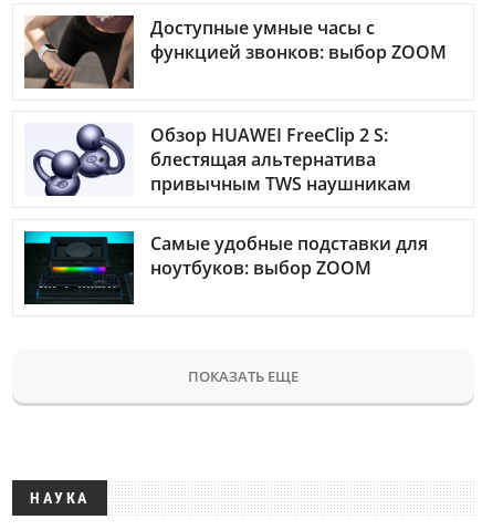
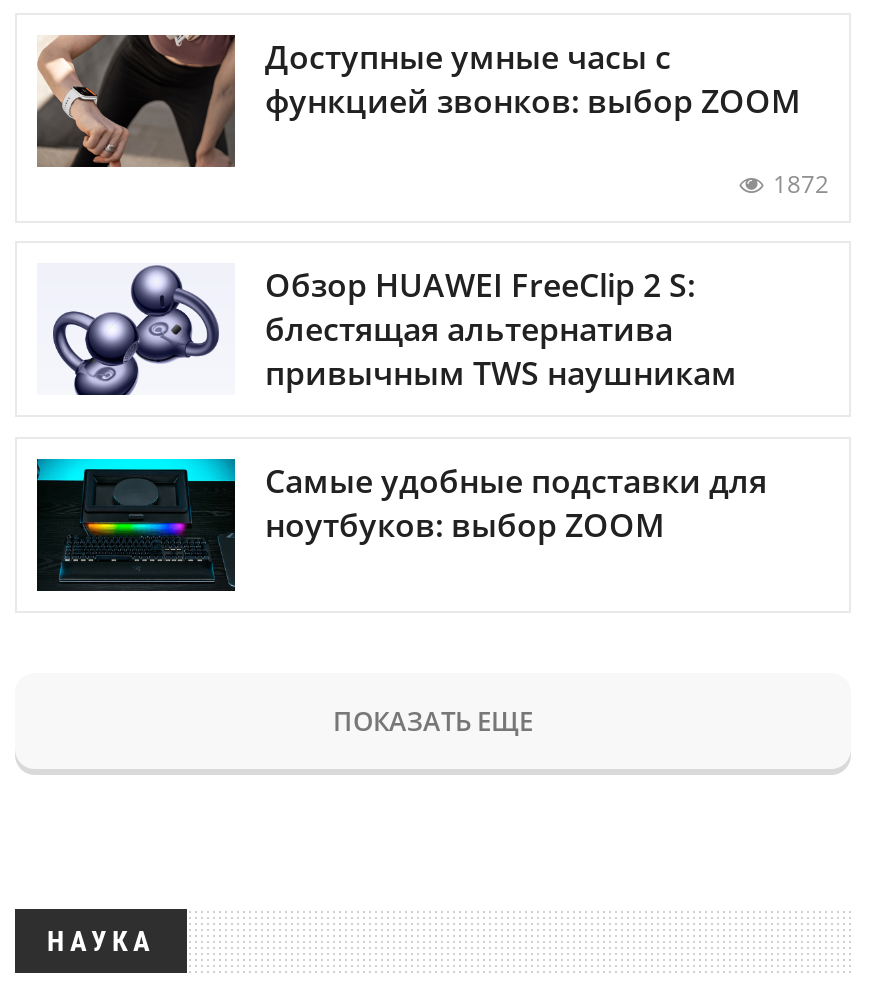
+ 1872
